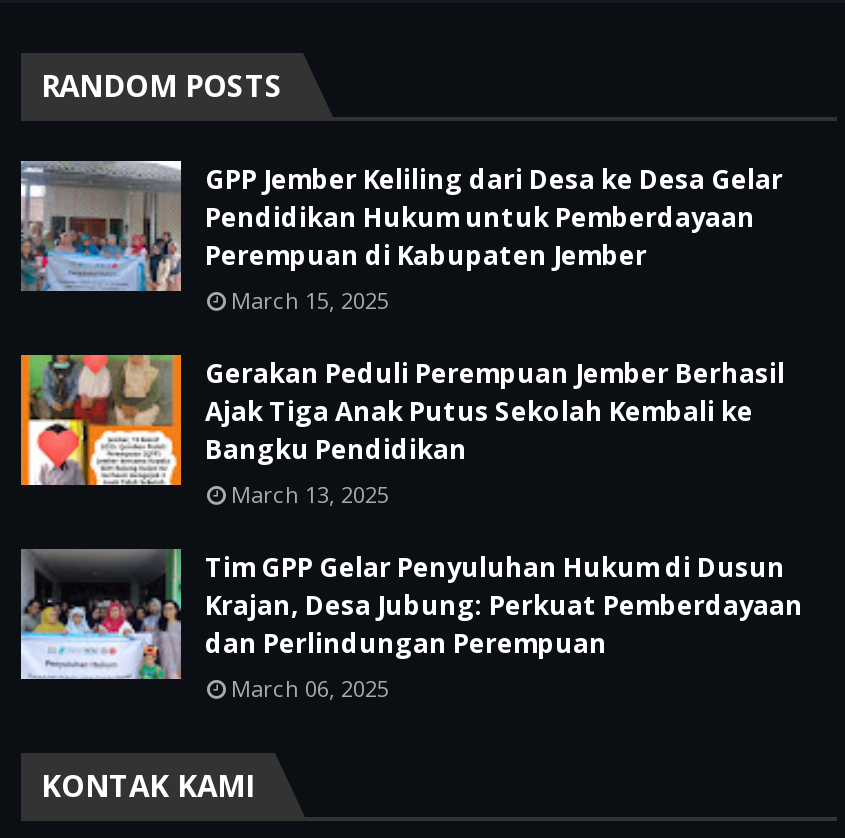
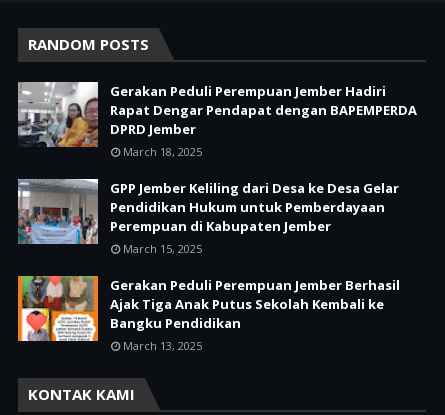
+ [image]
+ Gerakan Peduli Perempuan Jember Hadiri
+ Rapat Dengar Pendapat dengan BAPEMPERDA
+ DPRD Jember
+ March 18, 2025

moved down: [image] | GPP Jember Keliling dari Desa ke Desa Gelar | Pendidikan Hukum untuk Pemberdayaan | ... | Bangku Pendidikan | March 13, 2025

- [image]
- Tim GPP Gelar Penyuluhan Hukum di Dusun
- Krajan, Desa Jubung: Perkuat Pemberdayaan
- dan Perlindungan Perempuan
- March 06, 2025
